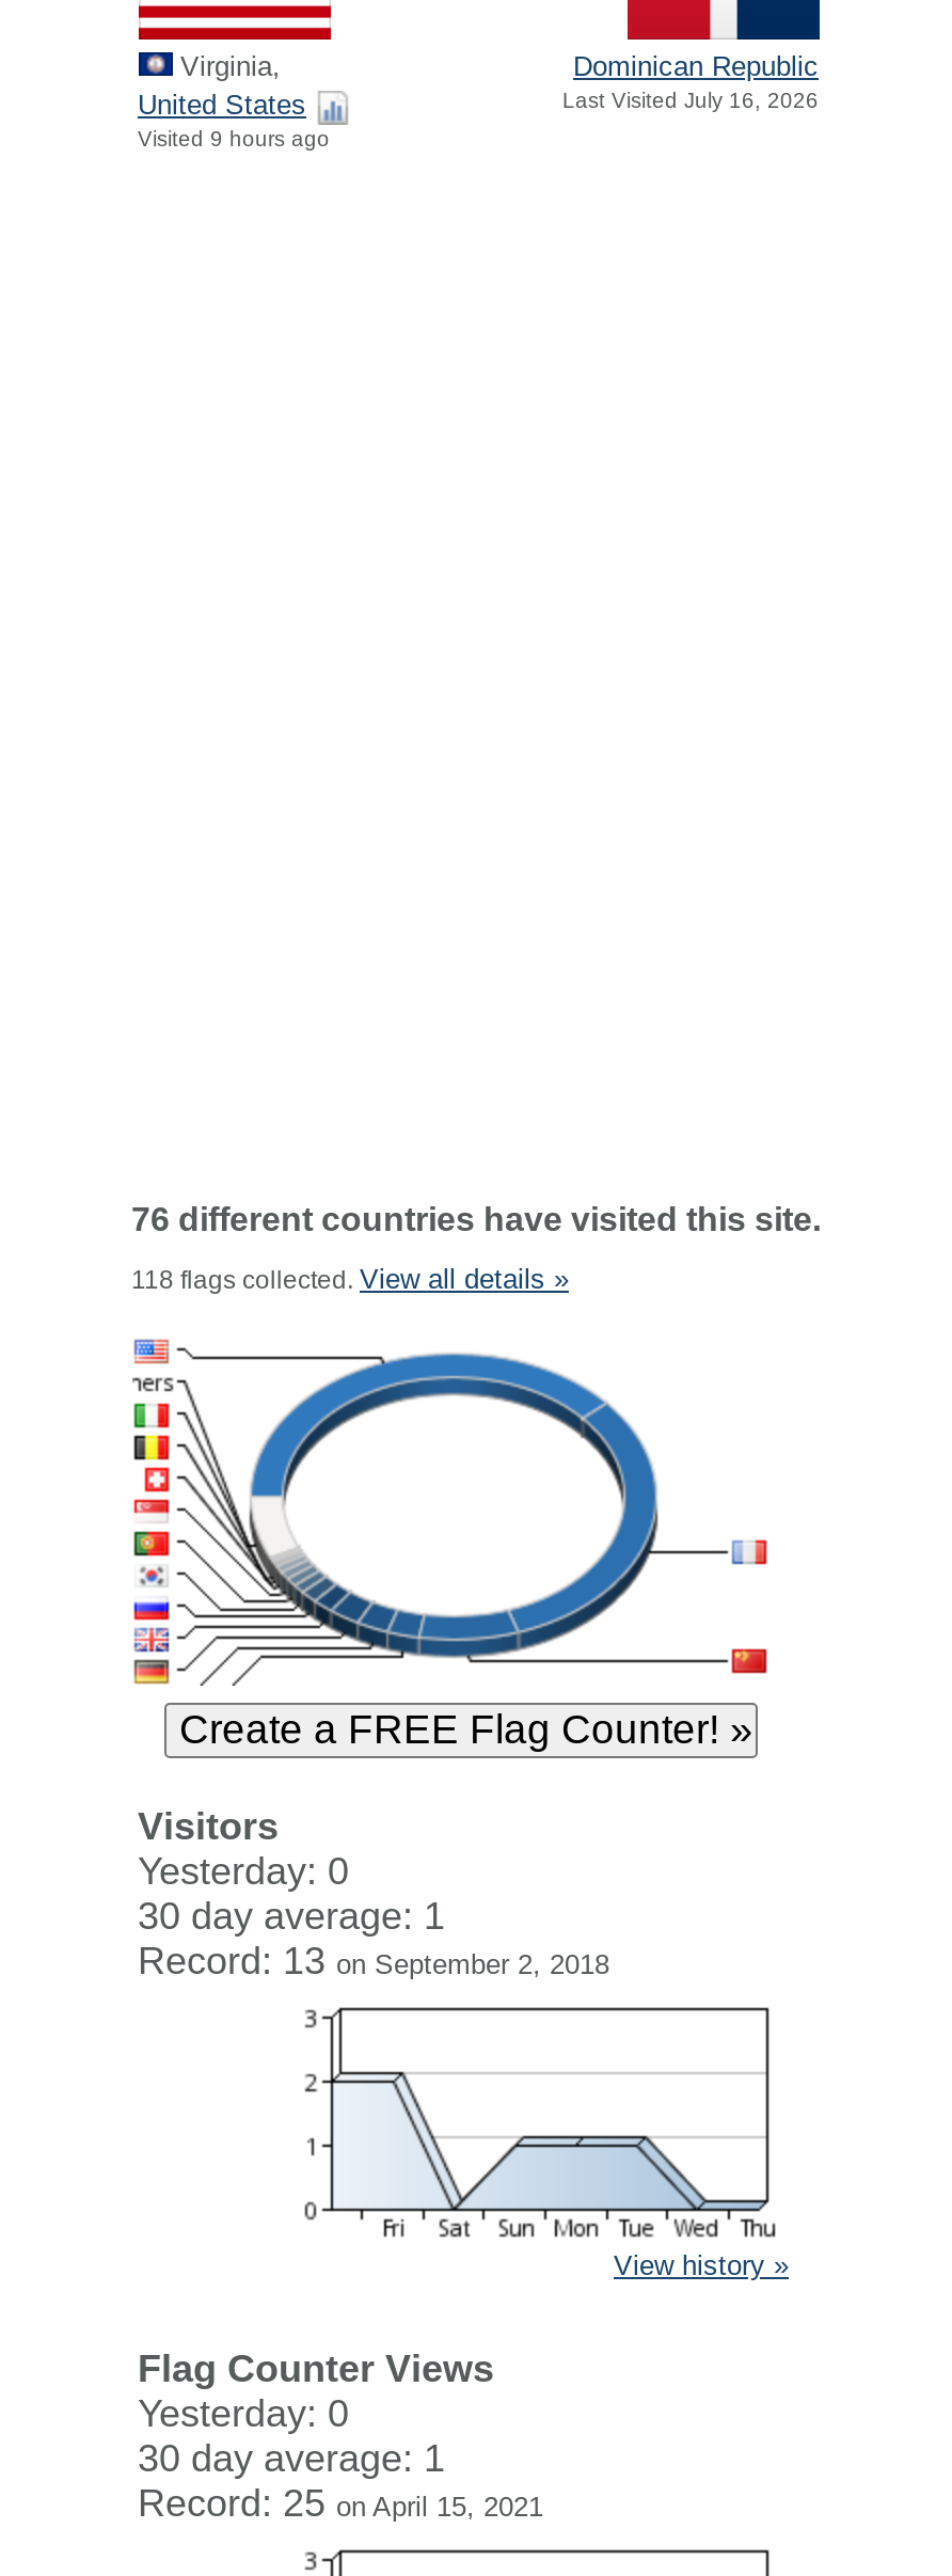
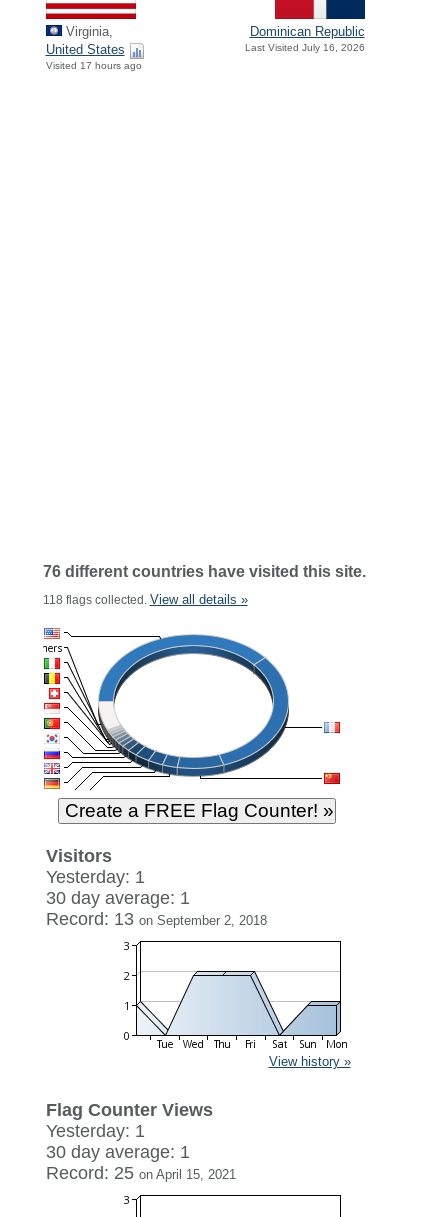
- Visited 9 hours ago
+ Visited 17 hours ago

- Yesterday: 0
+ Yesterday: 1

- [image]
+ [image]

- Yesterday: 0
+ Yesterday: 1
